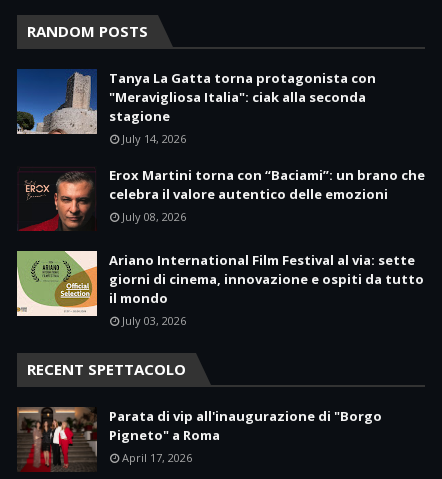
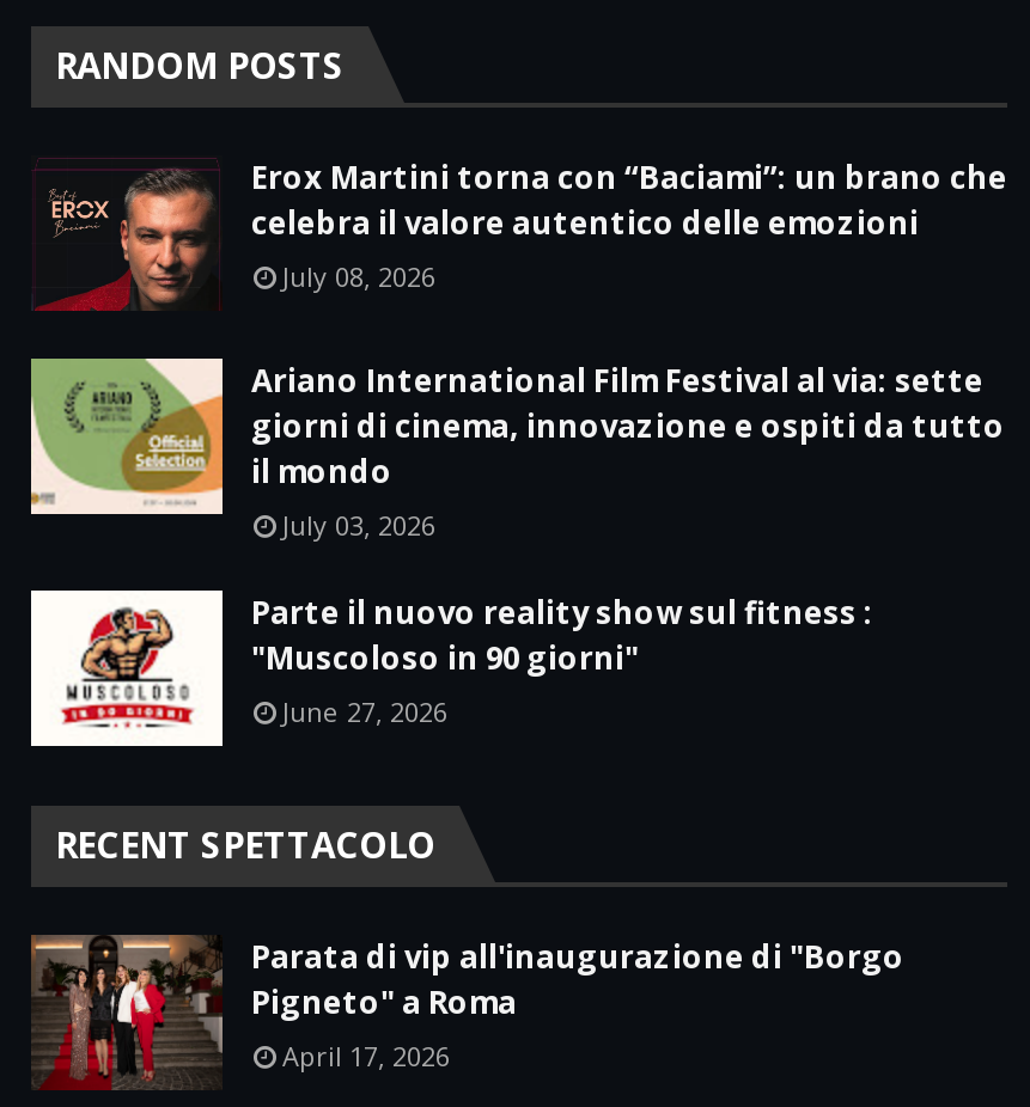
- [image]
- Tanya La Gatta torna protagonista con
- "Meravigliosa Italia": ciak alla seconda
- stagione
- July 14, 2026

moved up: [image] | Erox Martini torna con “Baciami”: un brano che | celebra il valore autentico delle emozioni | July 08, 2026 | Ariano International Film Festival al via: sette | giorni di cinema, innovazione e ospiti da tutto | il mondo | July 03, 2026

+ [image]
+ Parte il nuovo reality show sul fitness :
+ "Muscoloso in 90 giorni"
+ June 27, 2026
